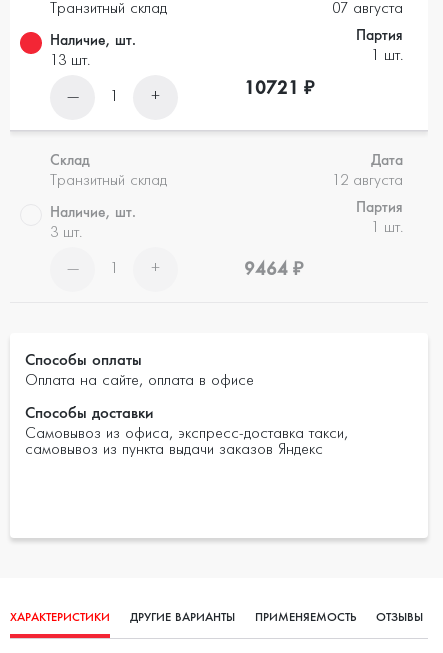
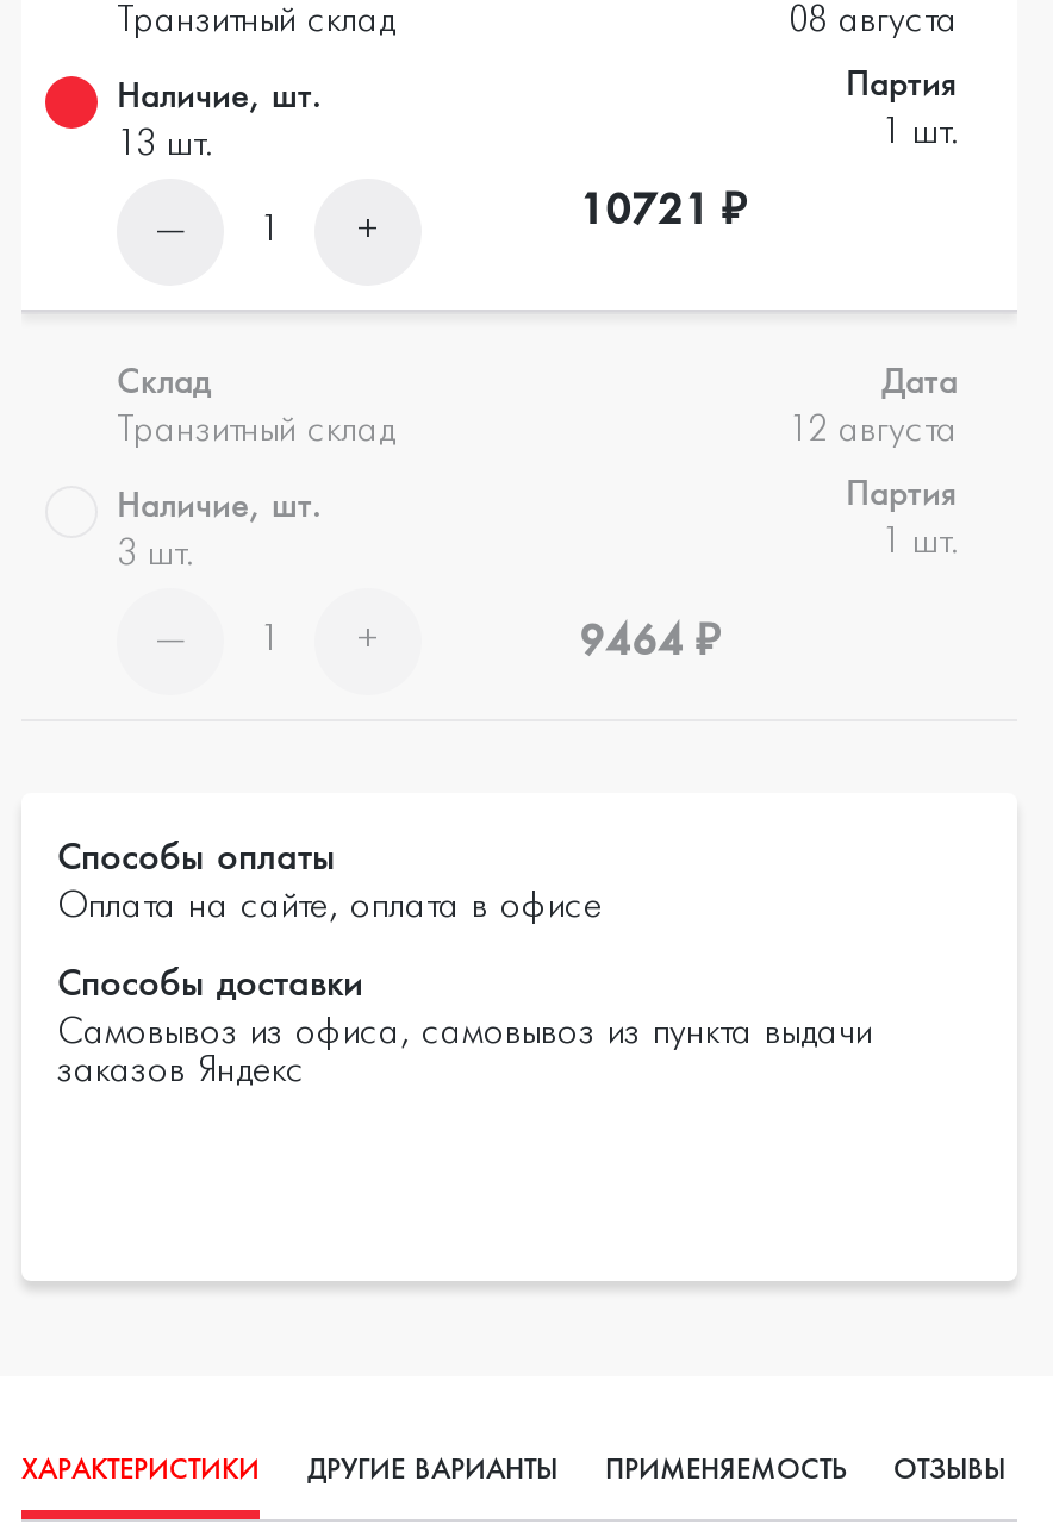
- 07 августа
+ 08 августа

- Самовывоз из офиса, экспресс-доставка такси,
- самовывоз из пункта выдачи заказов Яндекс
+ Самовывоз из офиса, самовывоз из пункта выдачи
+ заказов Яндекс
